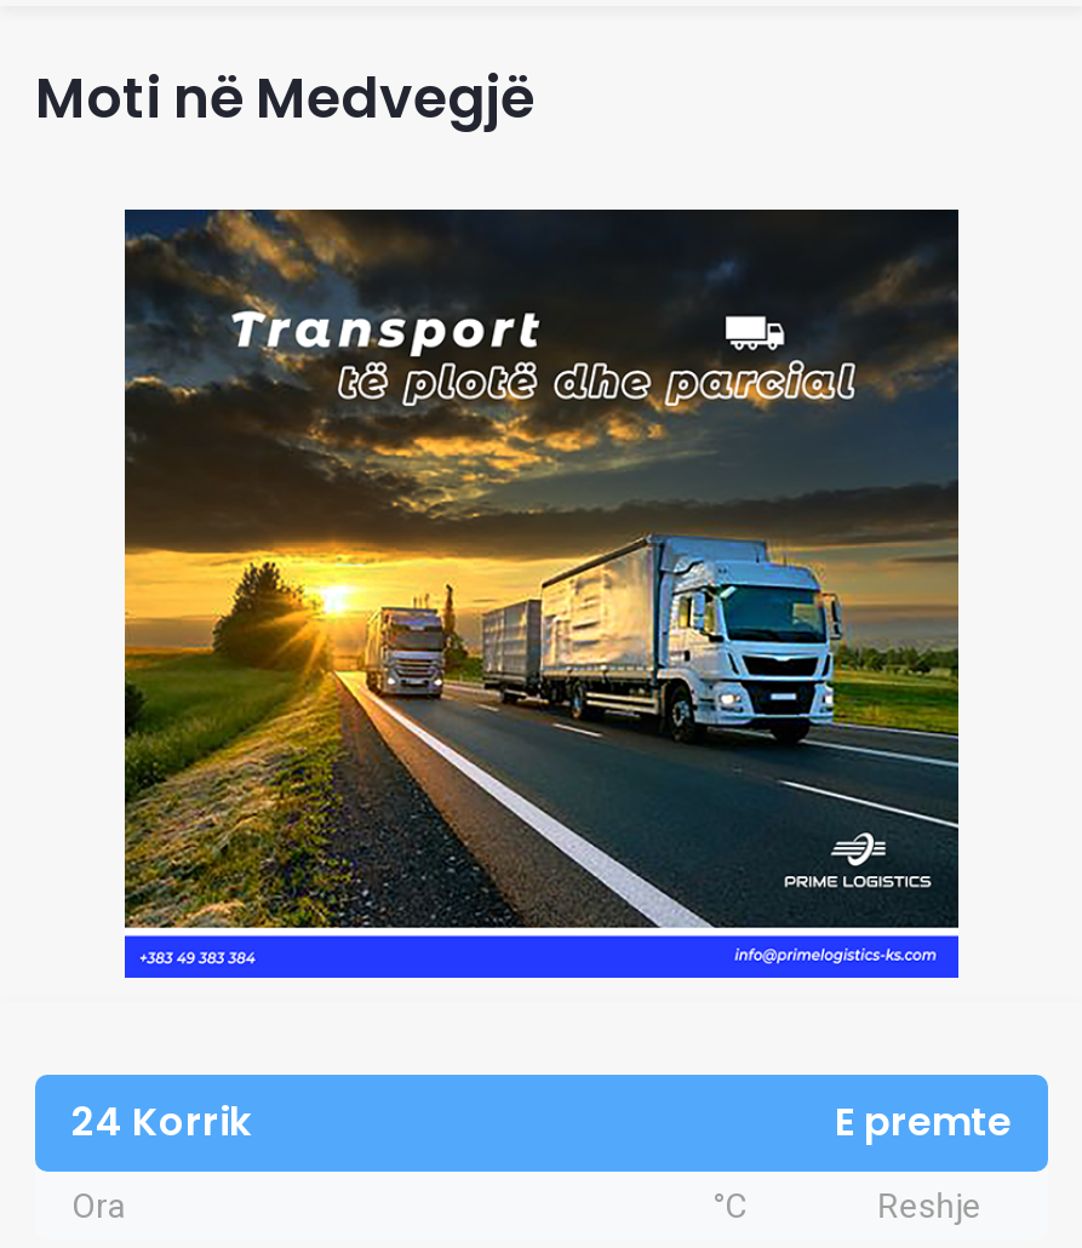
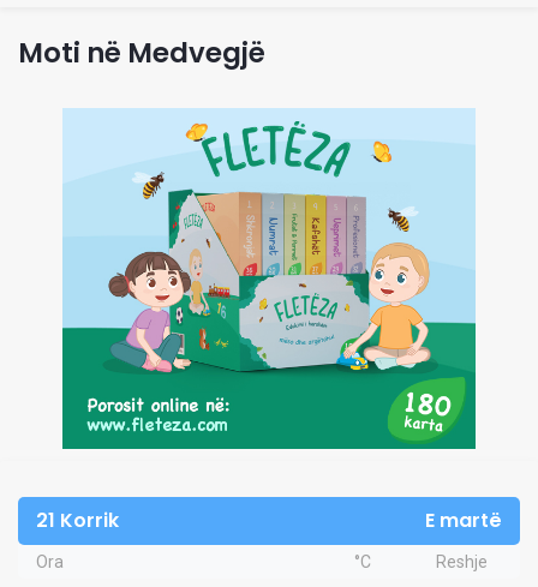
- [image]
+ [image]

- 24 Korrik
+ 21 Korrik

- E premte
+ E martë
